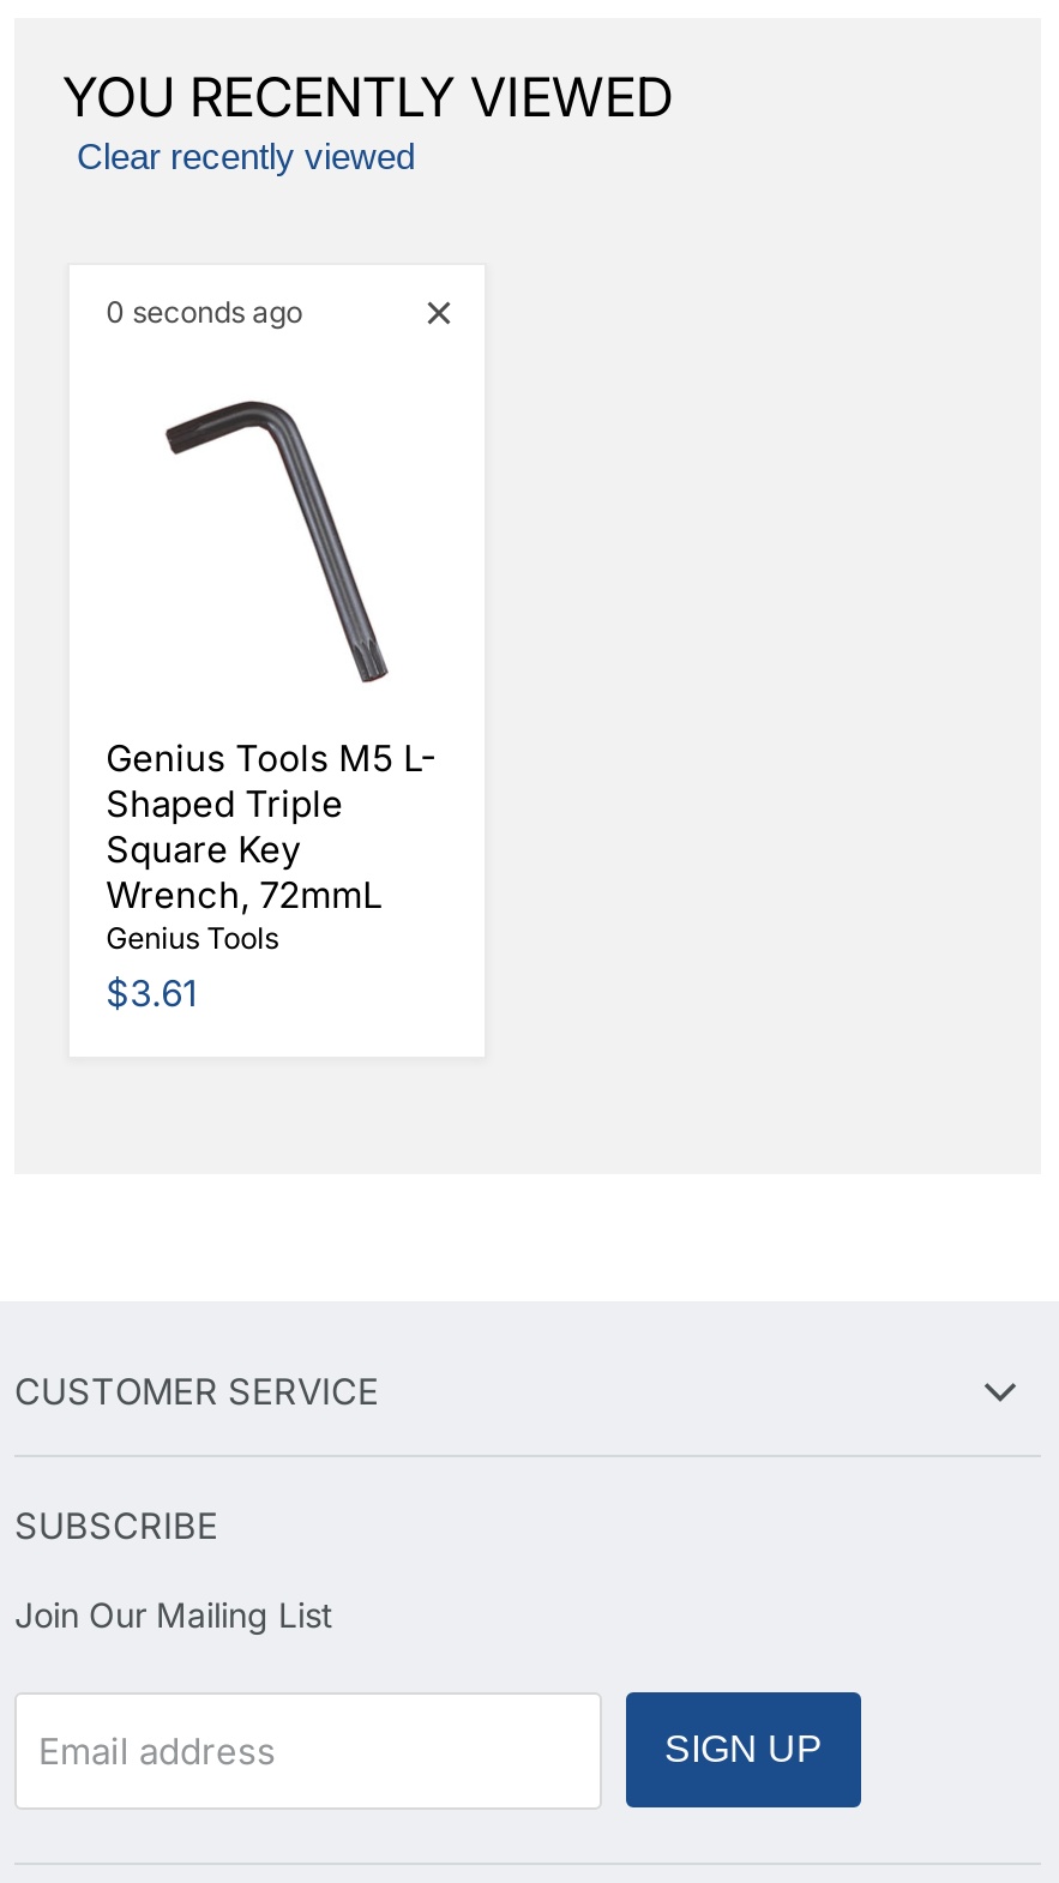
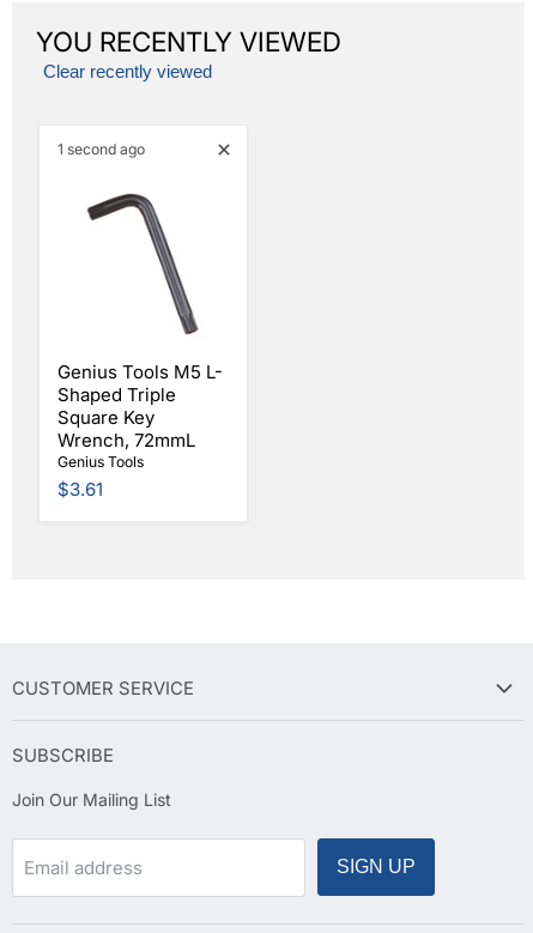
- 0 seconds ago
+ 1 second ago
